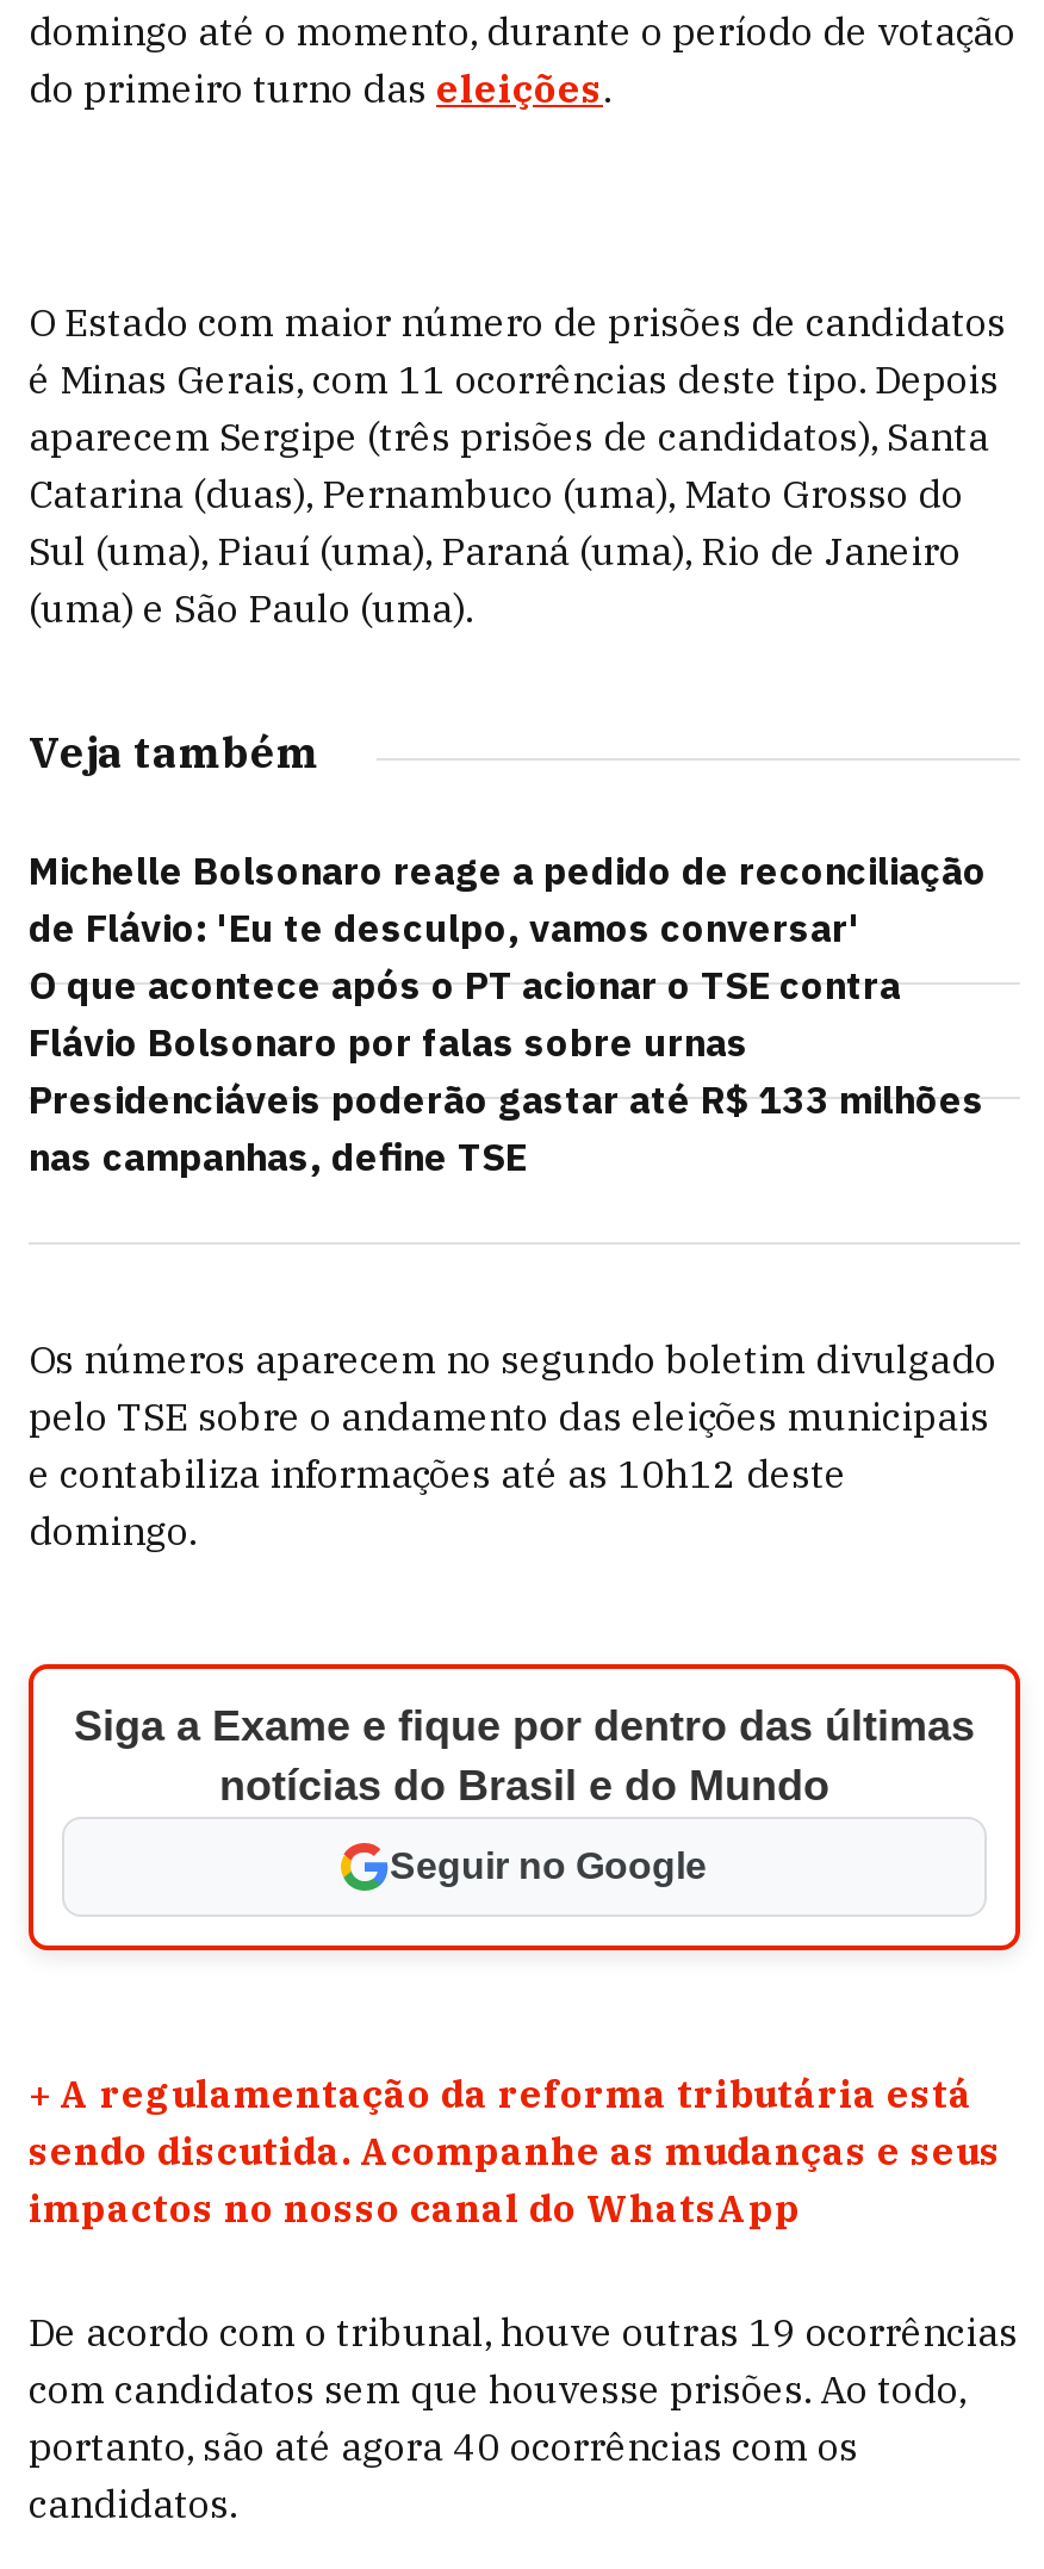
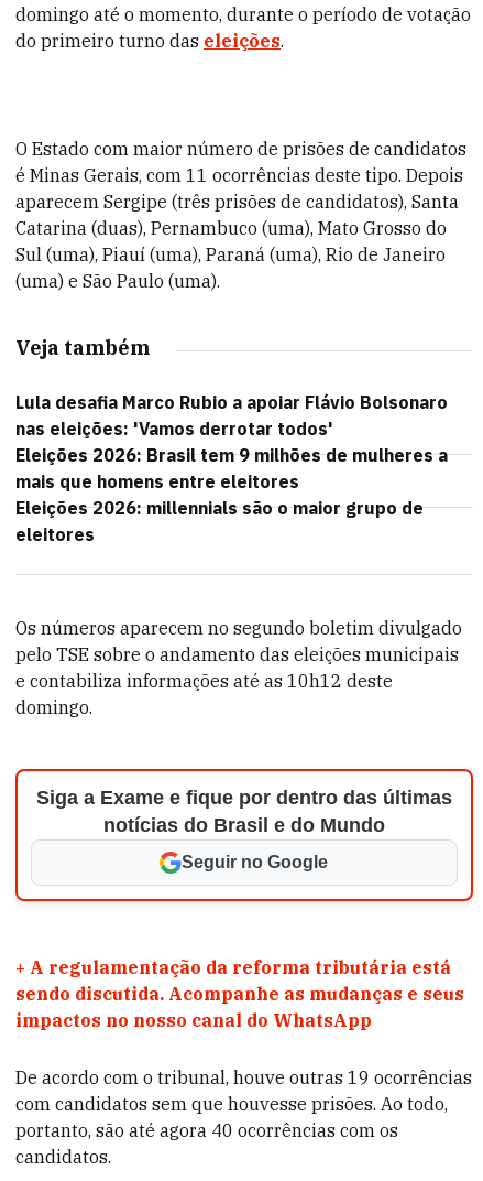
- Michelle Bolsonaro reage a pedido de reconciliação
- de Flávio: 'Eu te desculpo, vamos conversar'
- O que acontece após o PT acionar o TSE contra
- Flávio Bolsonaro por falas sobre urnas
- Presidenciáveis poderão gastar até R$ 133 milhões
- nas campanhas, define TSE
+ Lula desafia Marco Rubio a apoiar Flávio Bolsonaro
+ nas eleições: 'Vamos derrotar todos'
+ Eleições 2026: Brasil tem 9 milhões de mulheres a
+ mais que homens entre eleitores
+ Eleições 2026: millennials são o maior grupo de
+ eleitores
